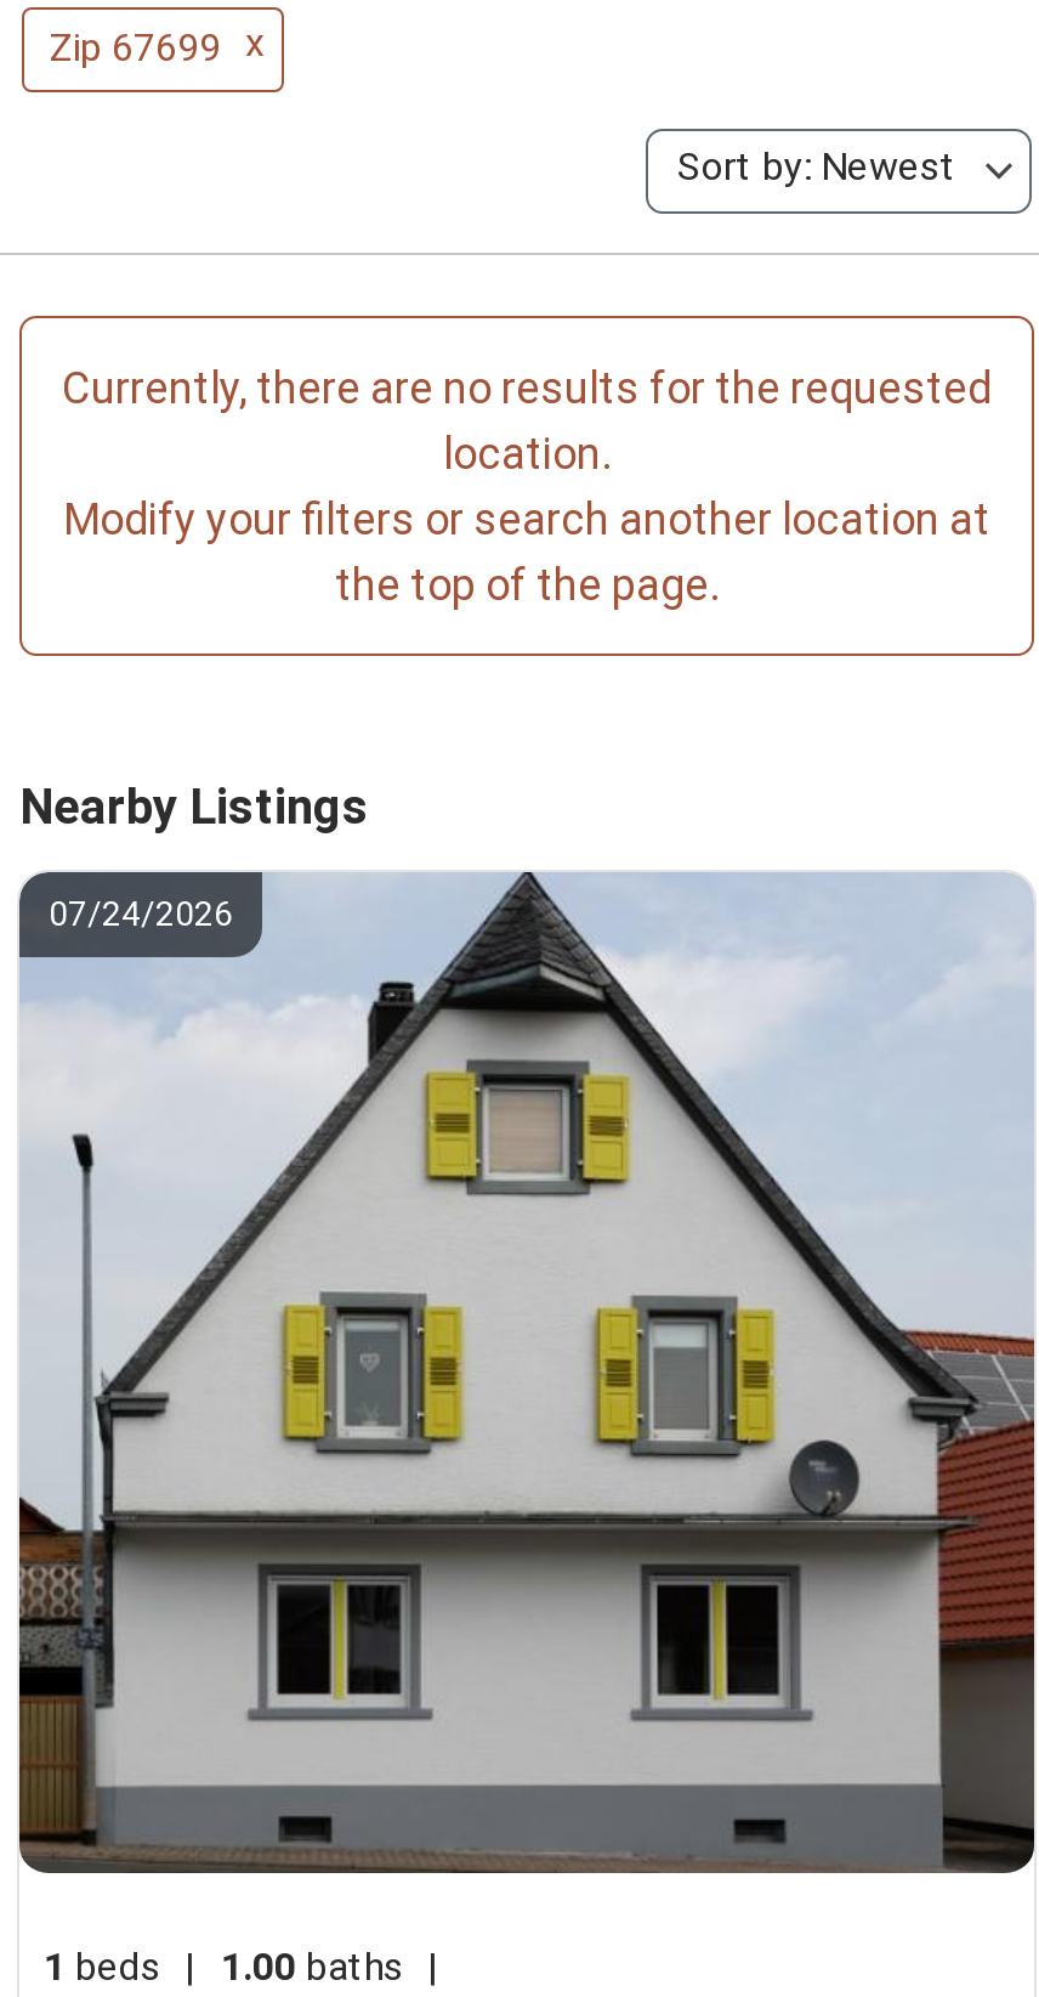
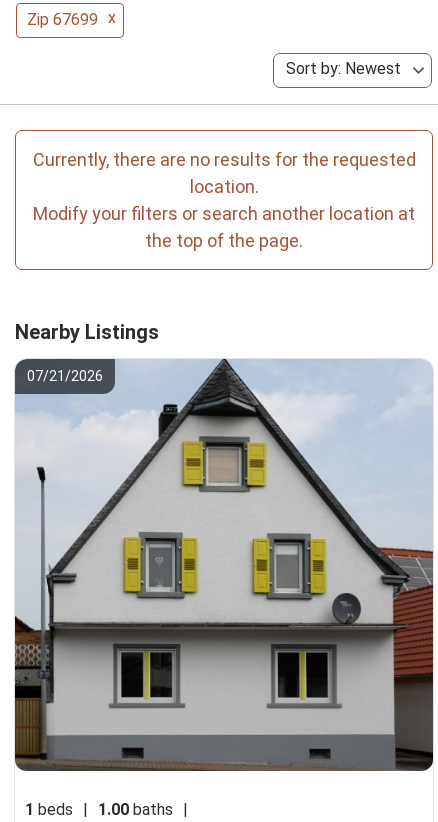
- 07/24/2026
+ 07/21/2026
